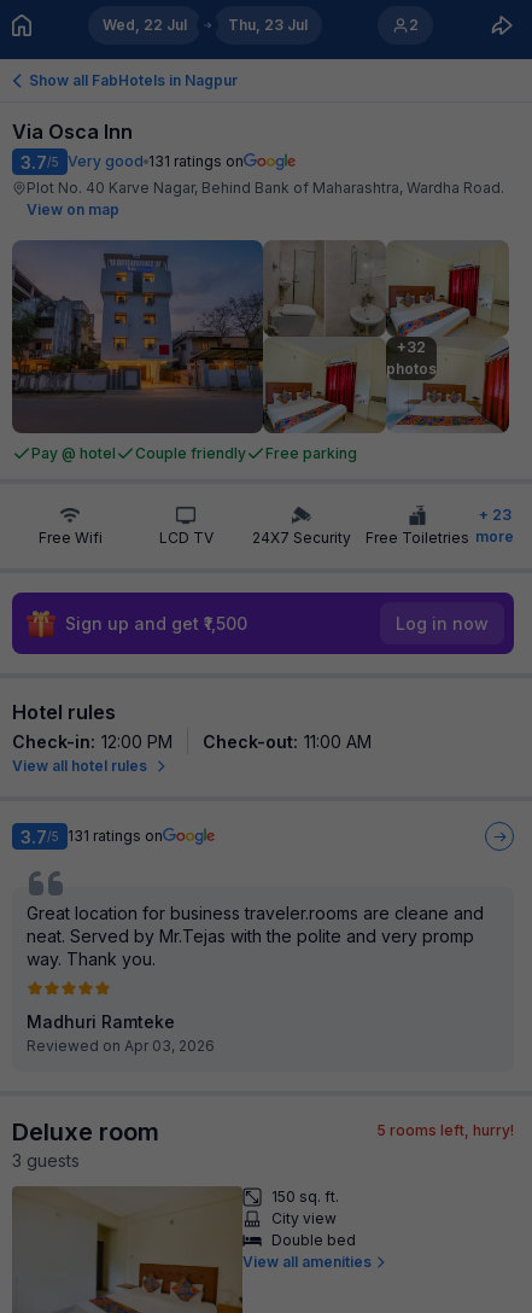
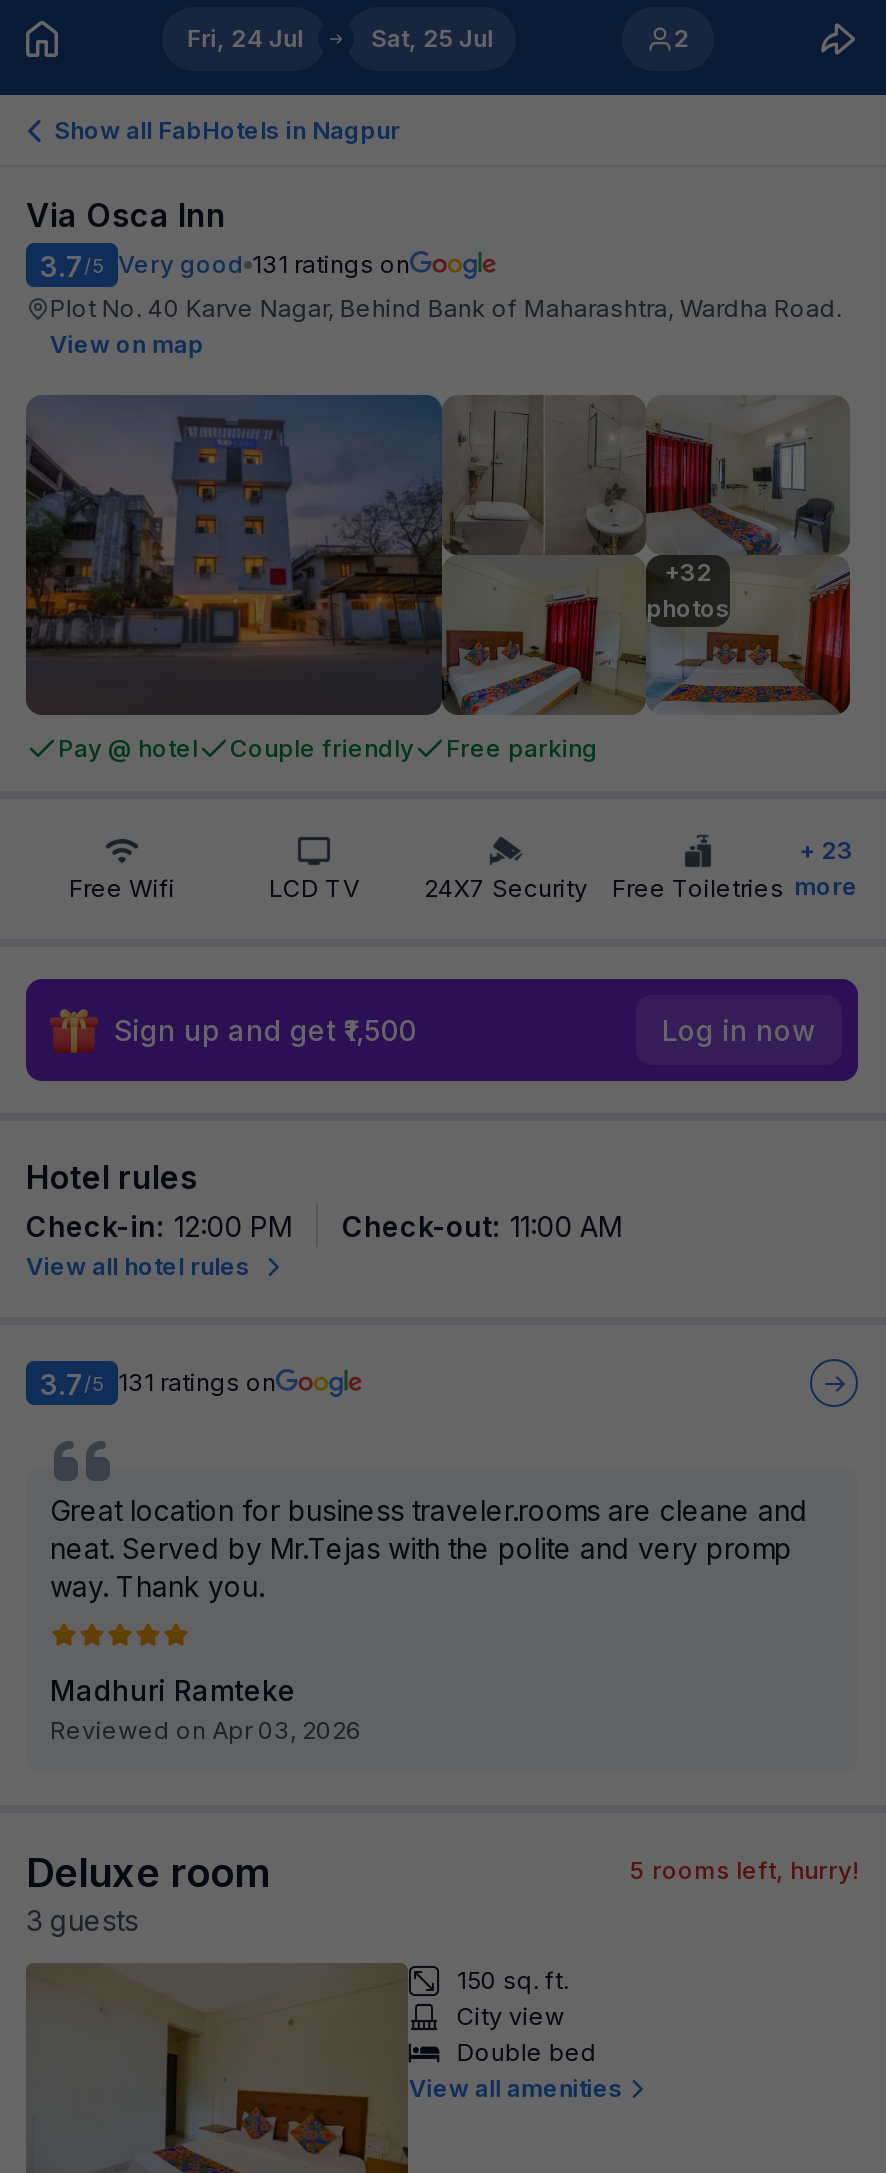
- Wed, 22 Jul
+ Fri, 24 Jul

- Thu, 23 Jul
+ Sat, 25 Jul

- [image]
+ [image]
